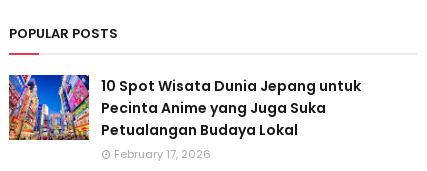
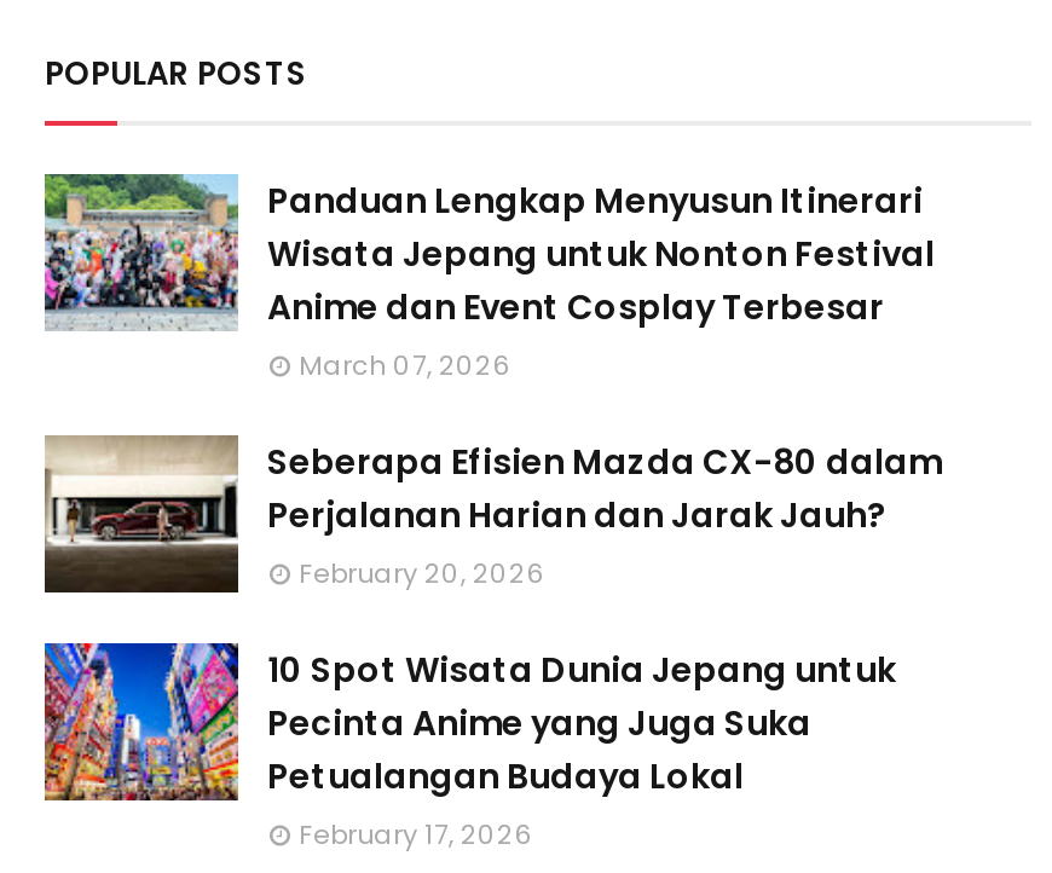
+ [image]
+ Panduan Lengkap Menyusun Itinerari
+ Wisata Jepang untuk Nonton Festival
+ Anime dan Event Cosplay Terbesar
+ March 07, 2026
+ Seberapa Efisien Mazda CX-80 dalam
+ Perjalanan Harian dan Jarak Jauh?
+ February 20, 2026

+ [image]
